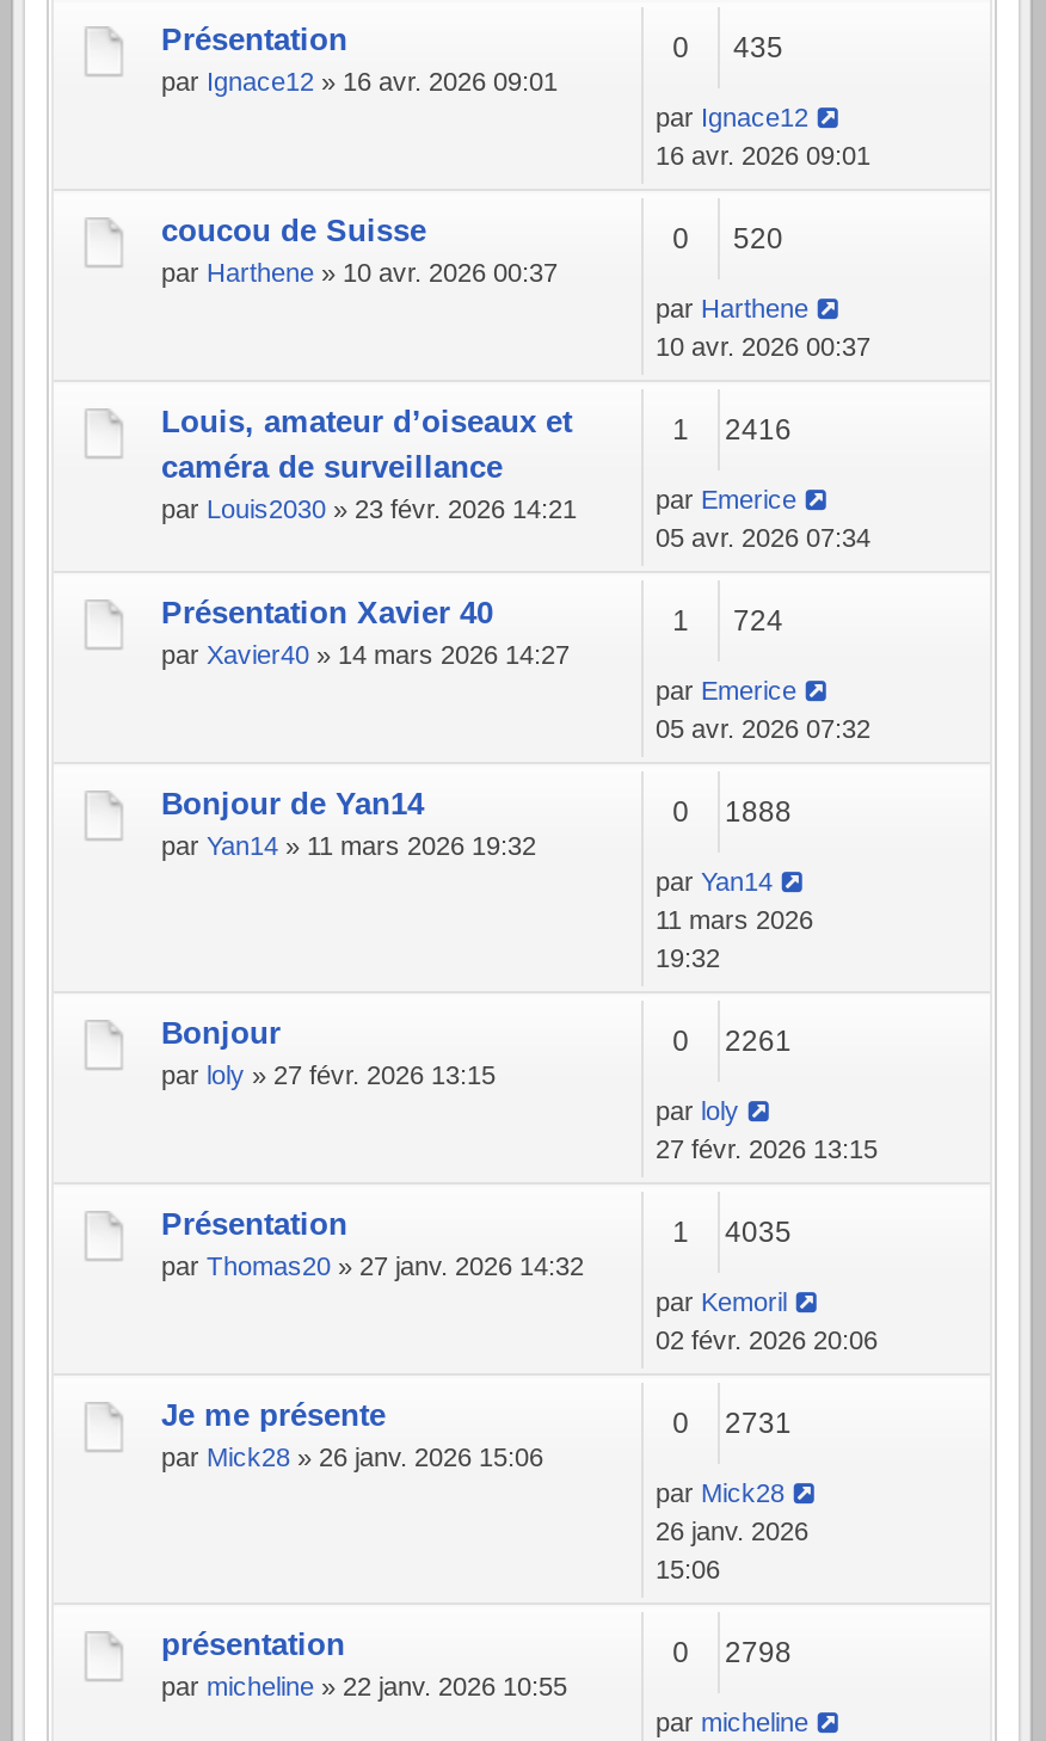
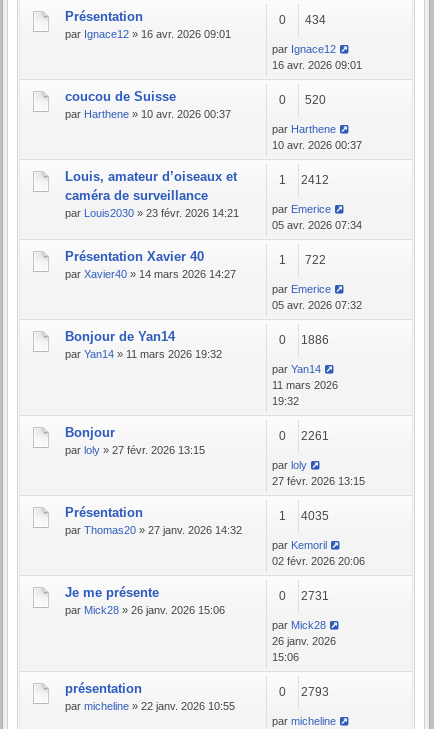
- 0 435
+ 0 434

- 1 2416
+ 1 2412

- 1 724
+ 1 722

- 0 1888
+ 0 1886

- 0 2798
+ 0 2793
